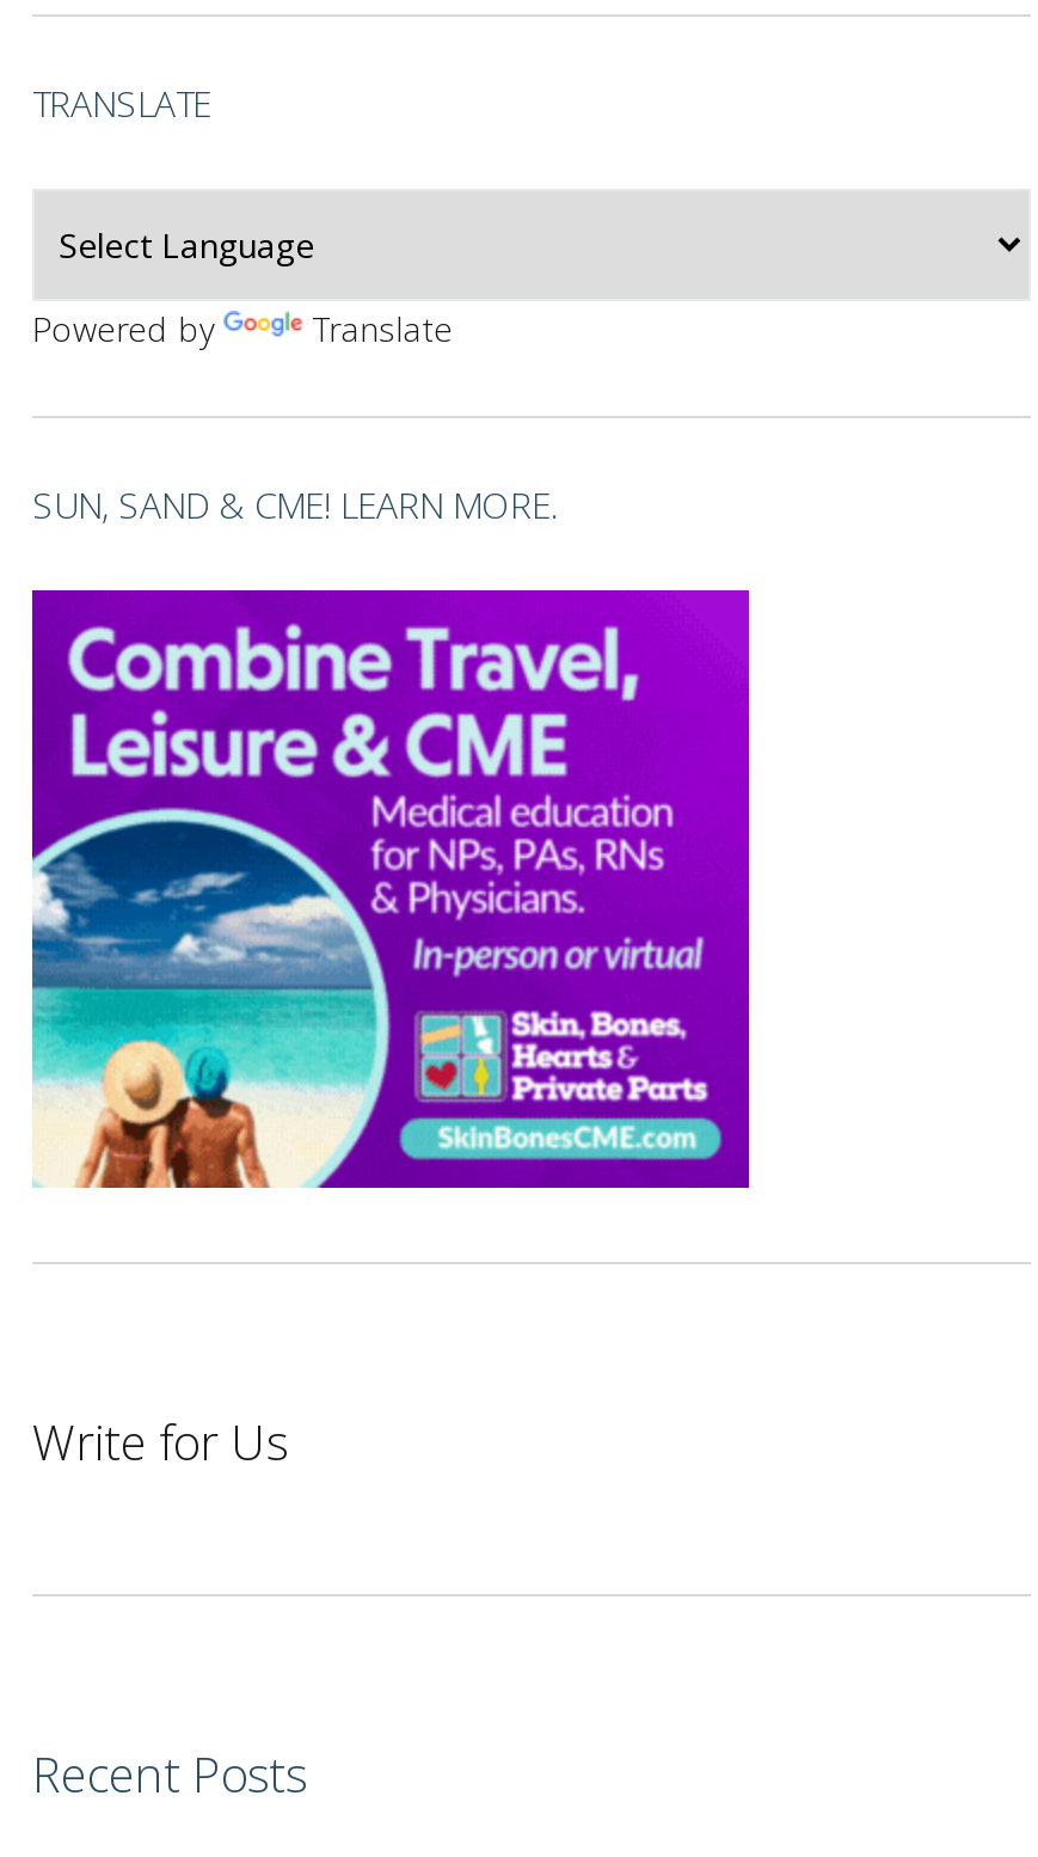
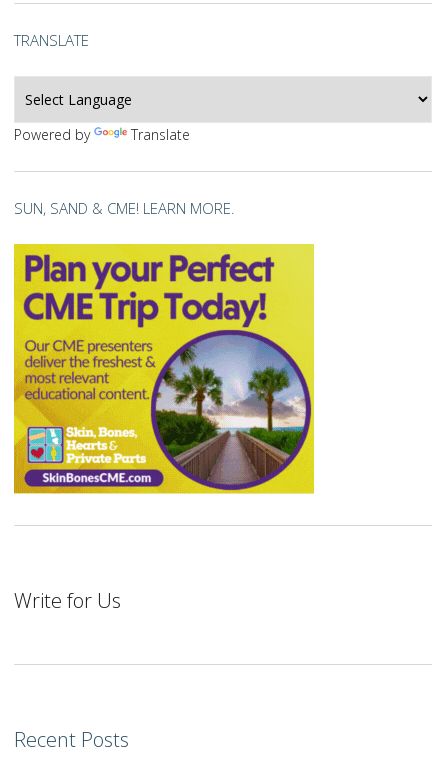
- [image]
+ [image]
